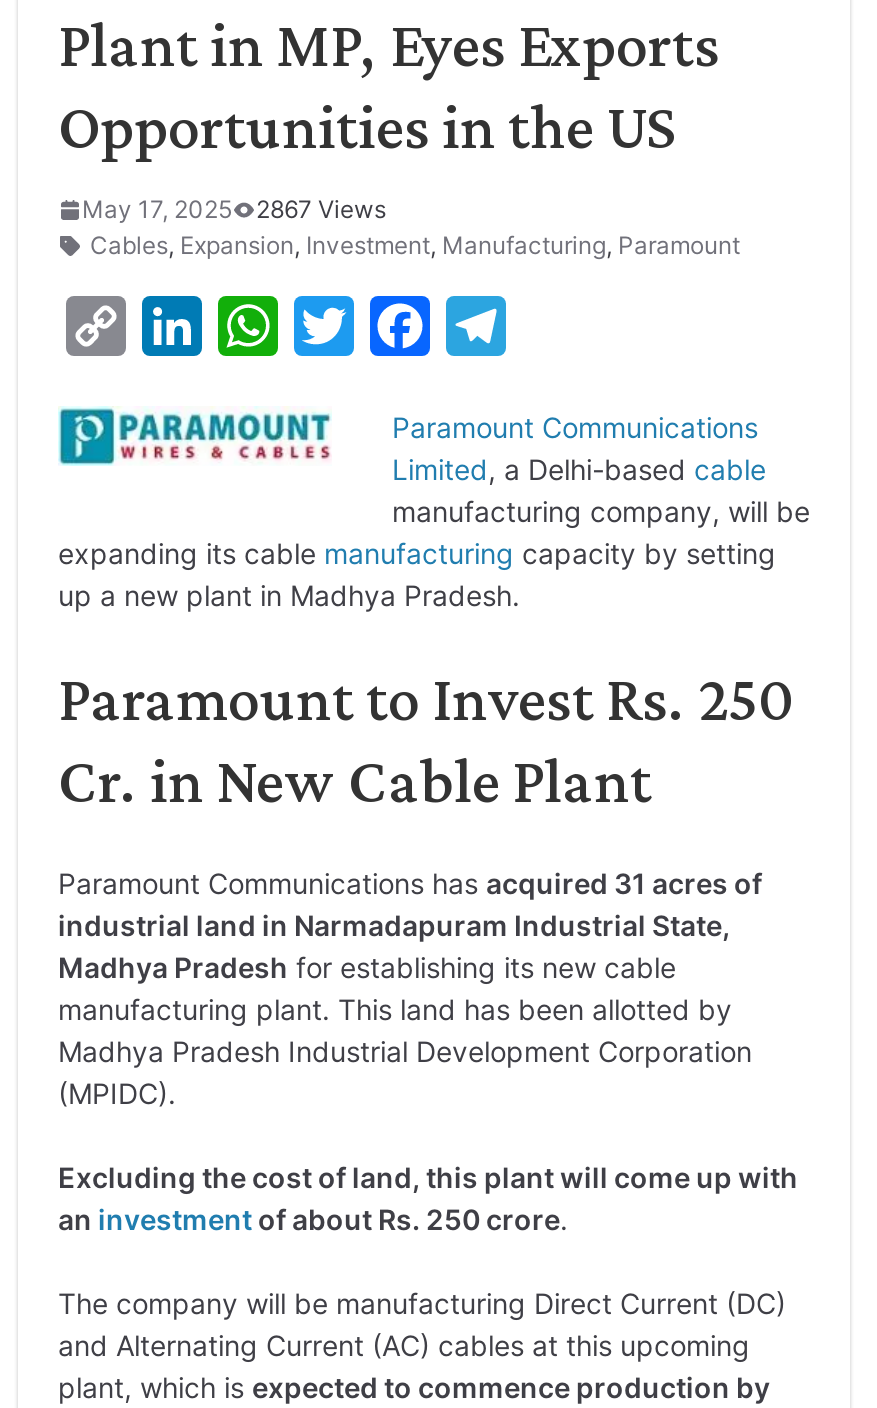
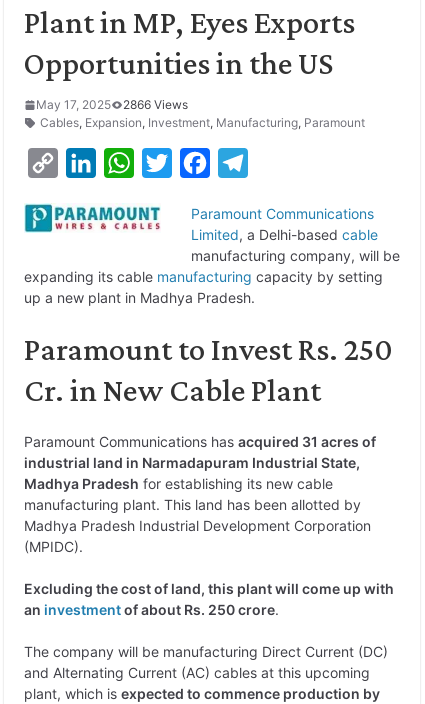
- May 17, 2025 2867 Views
+ May 17, 2025 2866 Views
